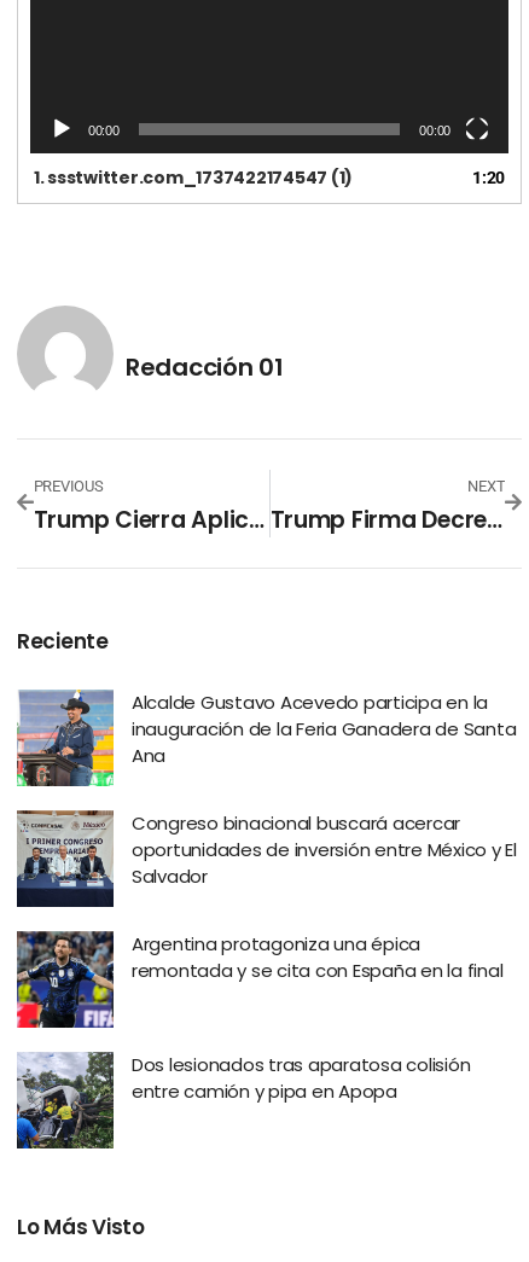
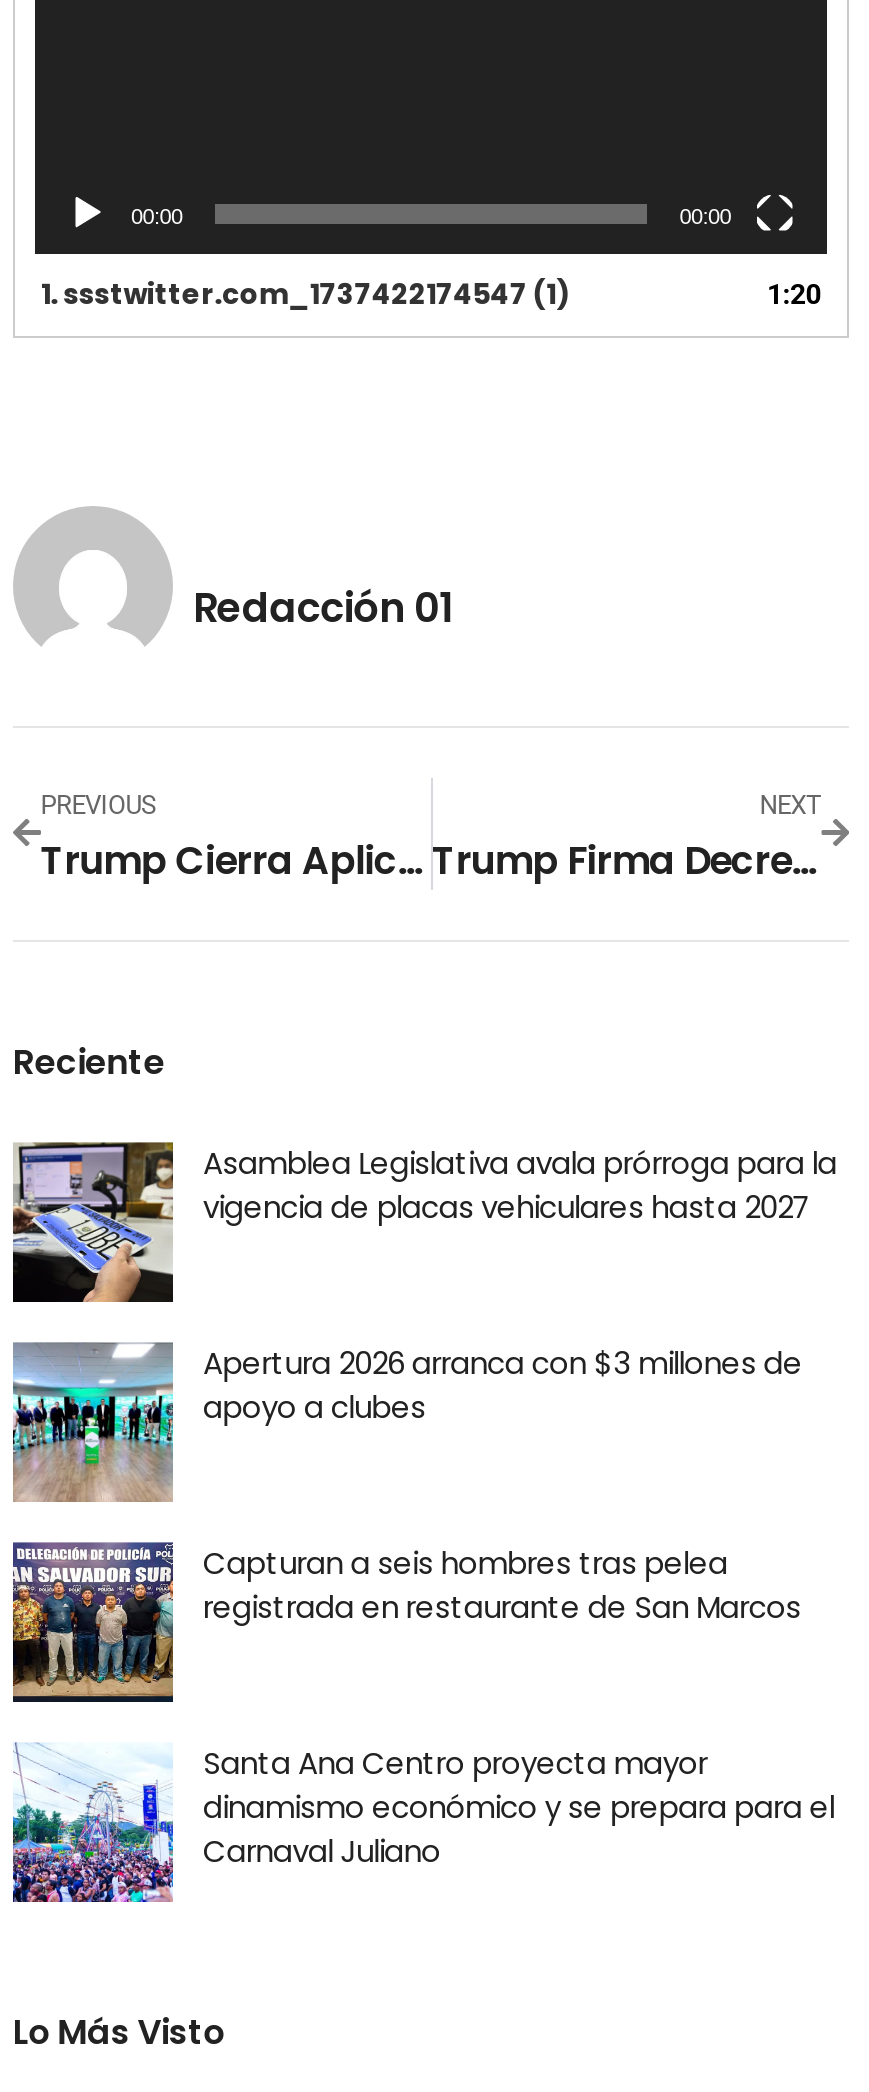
- [image]
- Alcalde Gustavo Acevedo participa en la
- inauguración de la Feria Ganadera de Santa
- Ana
+ [image]
+ Asamblea Legislativa avala prórroga para la
+ vigencia de placas vehiculares hasta 2027

- [image]
- Congreso binacional buscará acercar
- oportunidades de inversión entre México y El
- Salvador
+ [image]
+ Apertura 2026 arranca con $3 millones de
+ apoyo a clubes

- [image]
- Argentina protagoniza una épica
- remontada y se cita con España en la final
+ [image]
+ Capturan a seis hombres tras pelea
+ registrada en restaurante de San Marcos

- [image]
- Dos lesionados tras aparatosa colisión
- entre camión y pipa en Apopa
+ [image]
+ Santa Ana Centro proyecta mayor
+ dinamismo económico y se prepara para el
+ Carnaval Juliano
